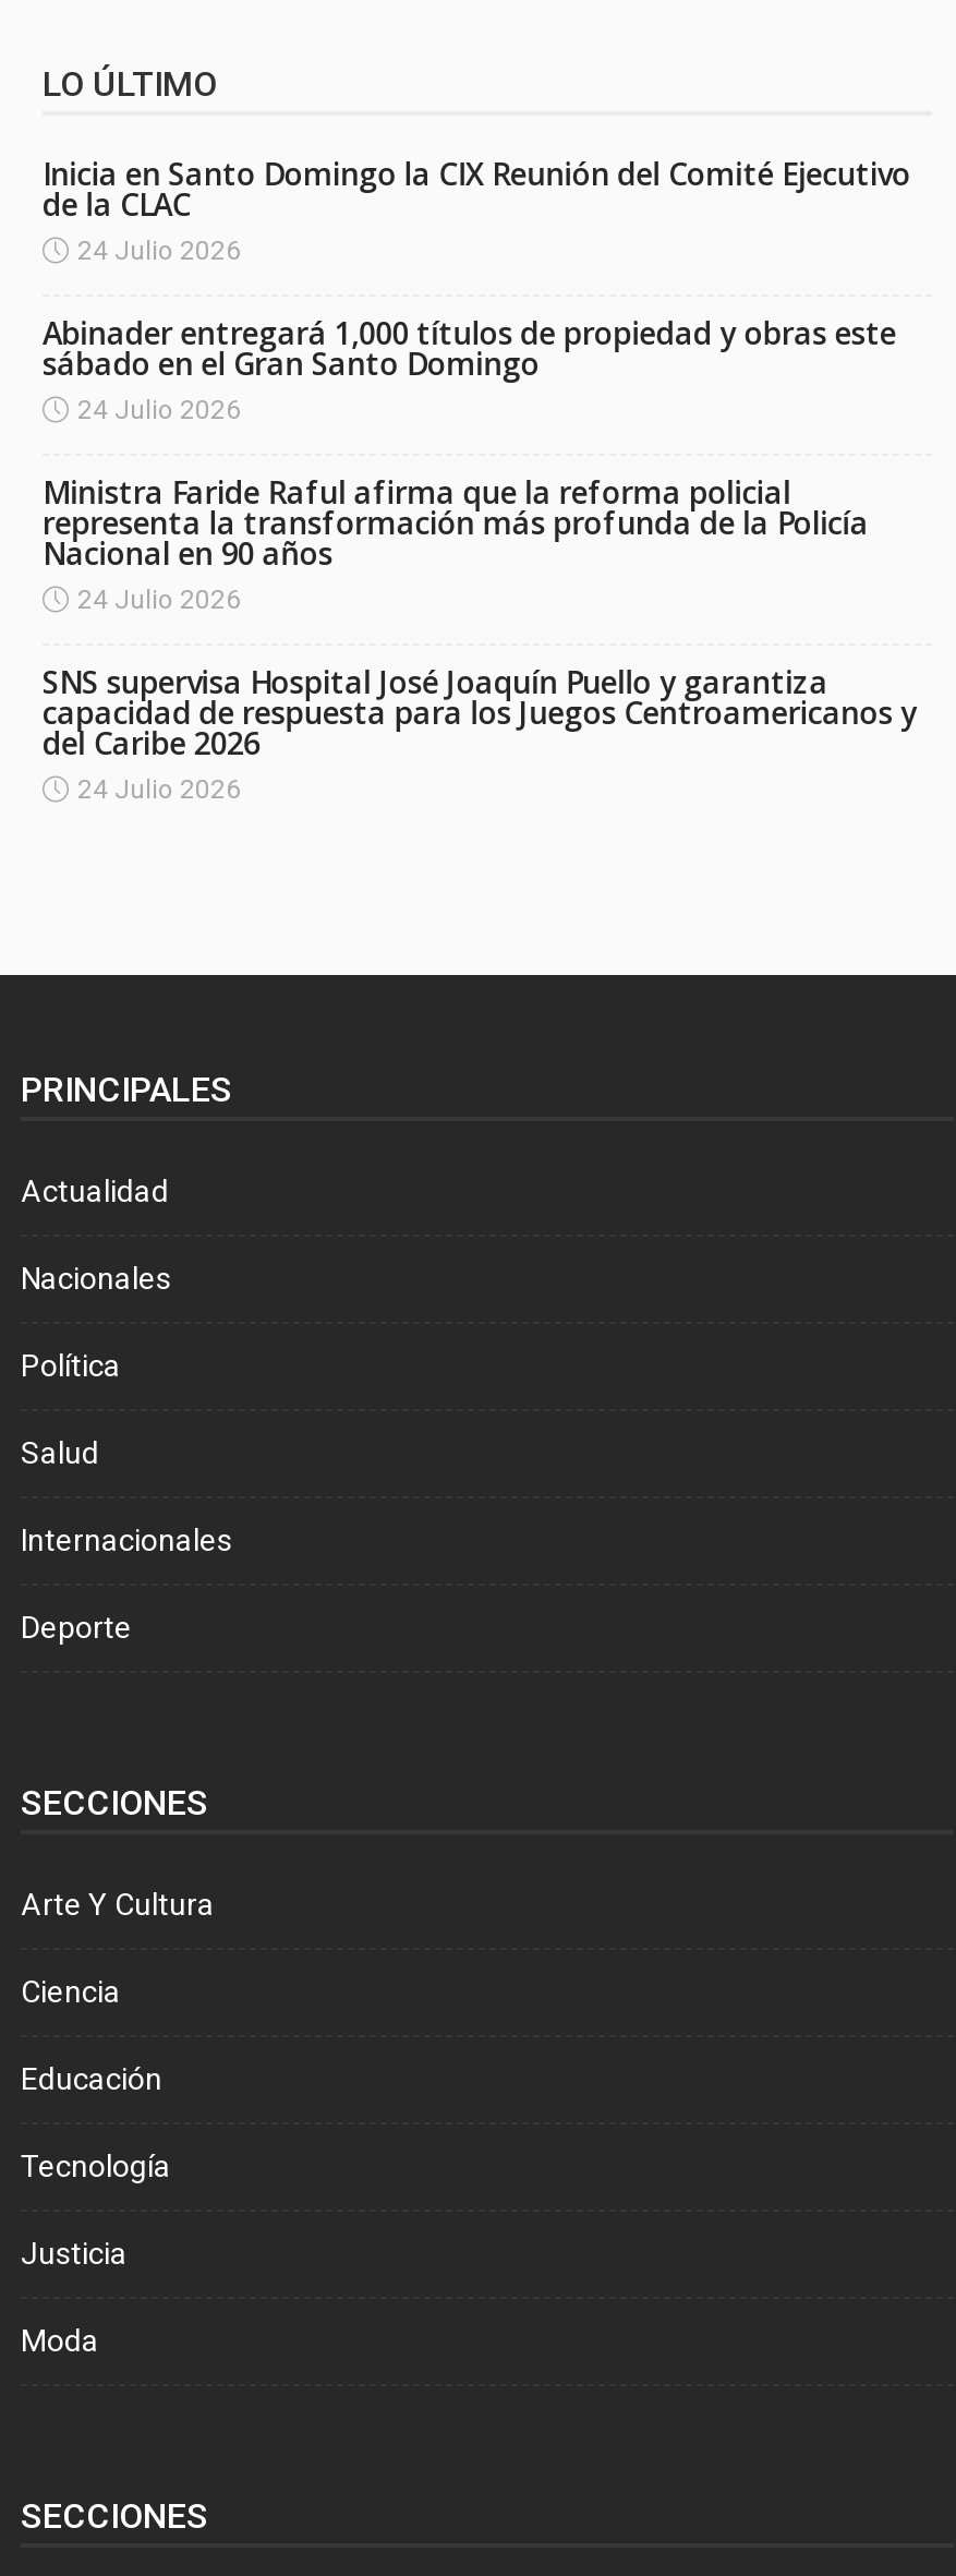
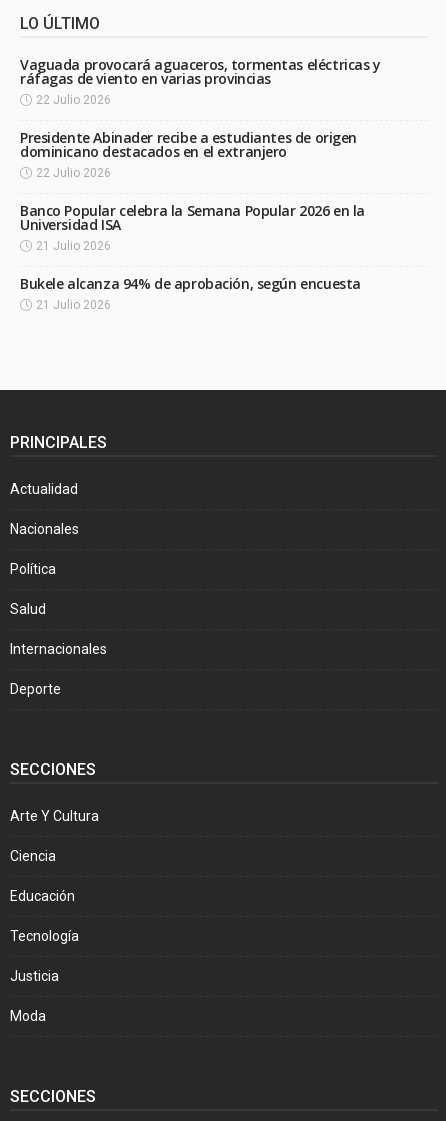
- Inicia en Santo Domingo la CIX Reunión del Comité Ejecutivo
- de la CLAC
- 24 Julio 2026
+ Vaguada provocará aguaceros, tormentas eléctricas y
+ ráfagas de viento en varias provincias
+ 22 Julio 2026

- Abinader entregará 1,000 títulos de propiedad y obras este
- sábado en el Gran Santo Domingo
- 24 Julio 2026
+ Presidente Abinader recibe a estudiantes de origen
+ dominicano destacados en el extranjero
+ 22 Julio 2026

- Ministra Faride Raful afirma que la reforma policial
- representa la transformación más profunda de la Policía
- Nacional en 90 años
- 24 Julio 2026
+ Banco Popular celebra la Semana Popular 2026 en la
+ Universidad ISA
+ 21 Julio 2026

- SNS supervisa Hospital José Joaquín Puello y garantiza
- capacidad de respuesta para los Juegos Centroamericanos y
- del Caribe 2026
- 24 Julio 2026
+ Bukele alcanza 94% de aprobación, según encuesta
+ 21 Julio 2026
